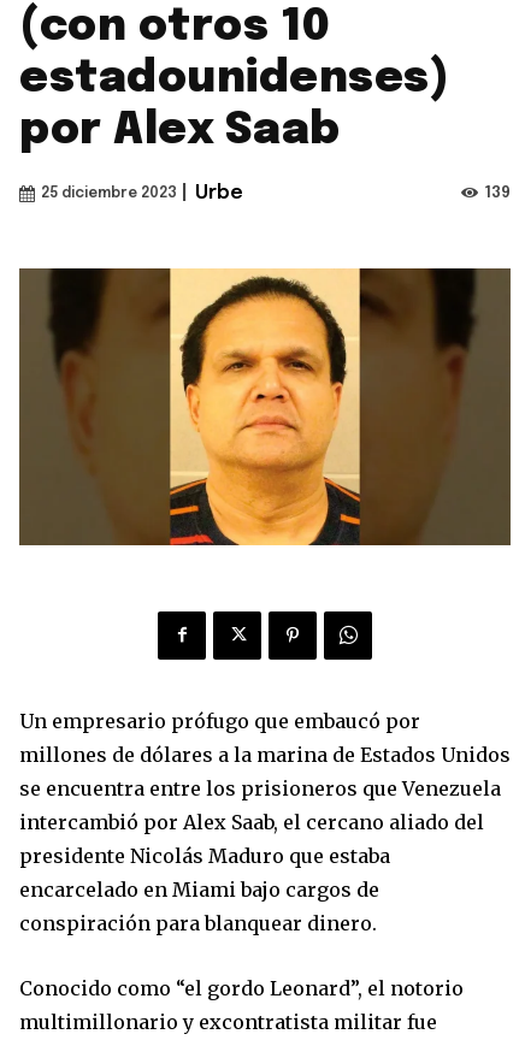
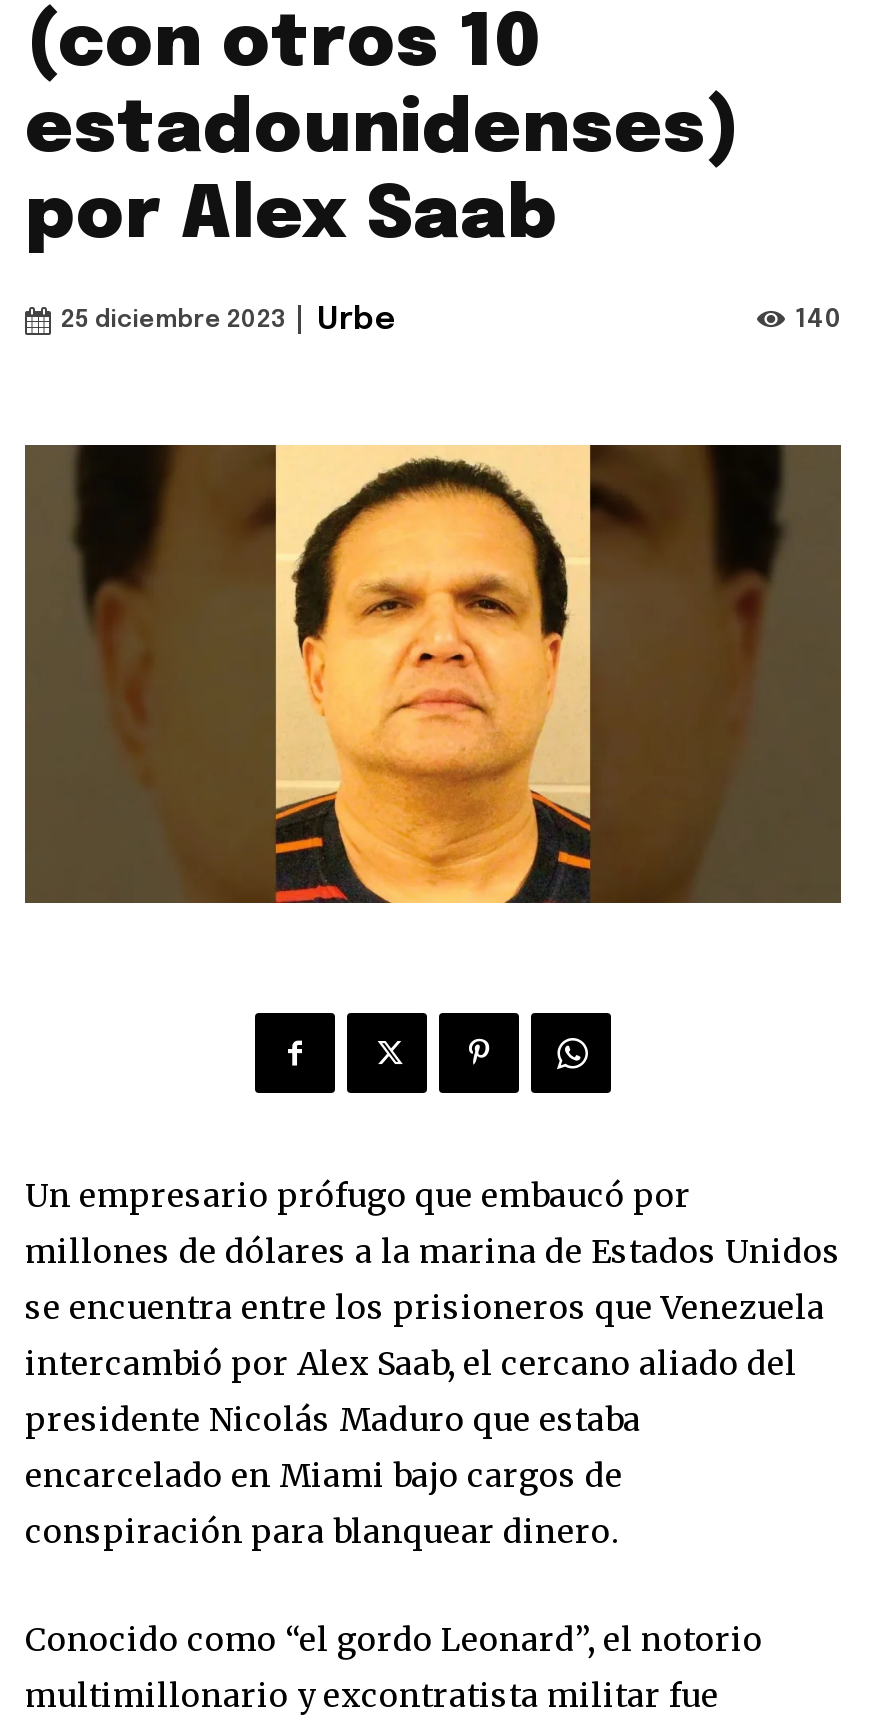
- 139
+ 140
